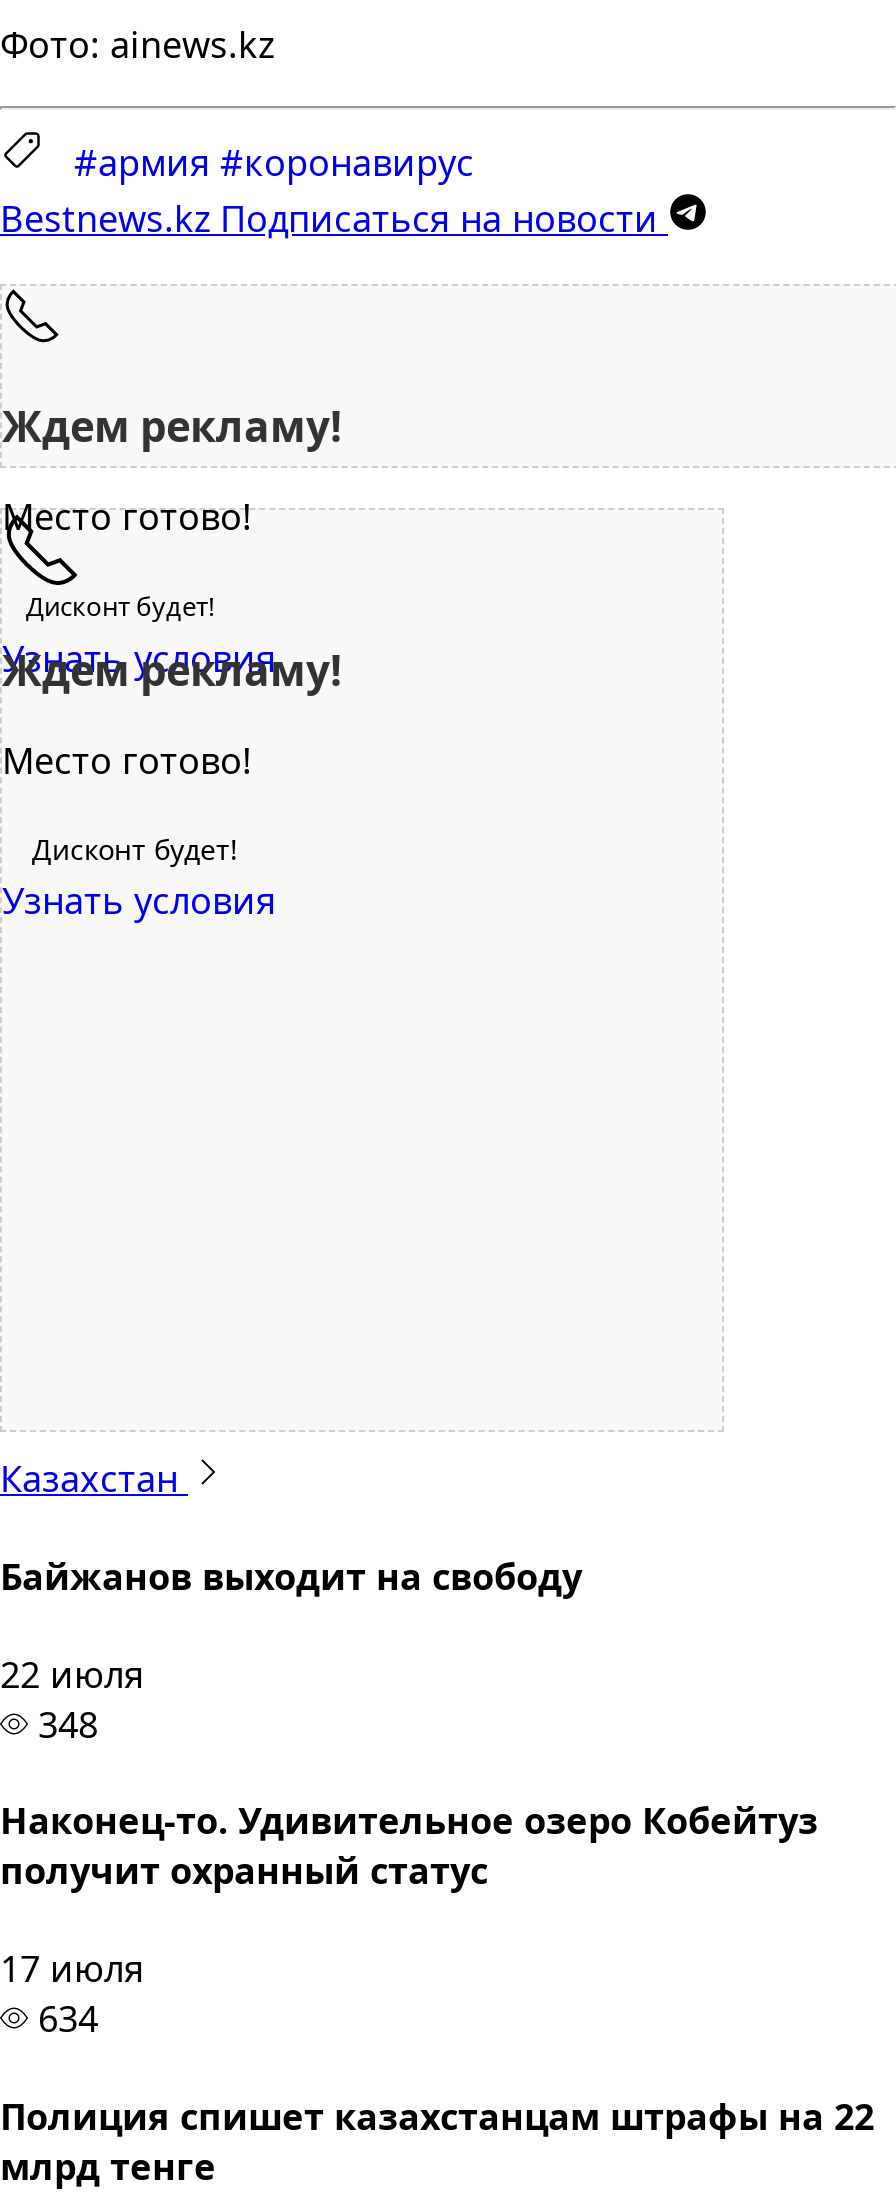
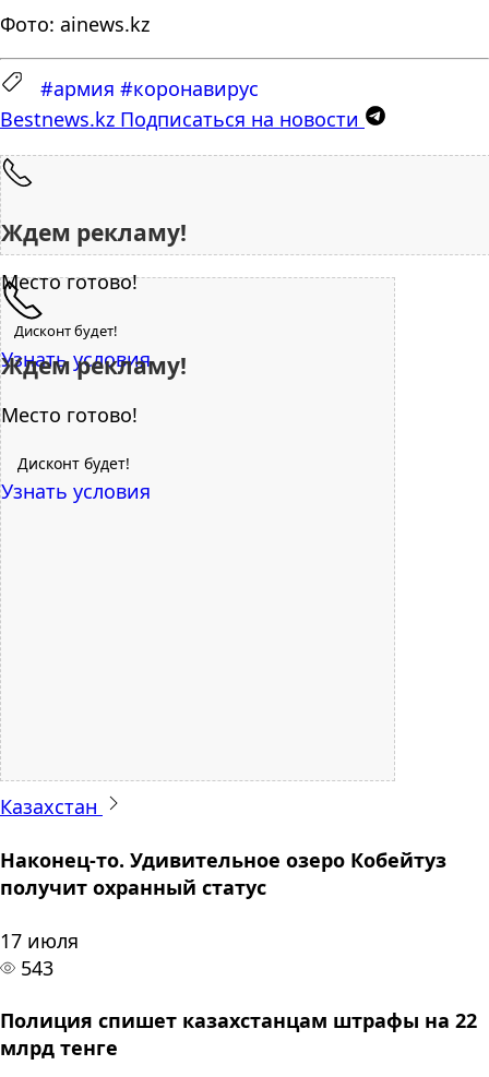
- Байжанов выходит на свободу
- 22 июля
- 348

- 634
+ 543
